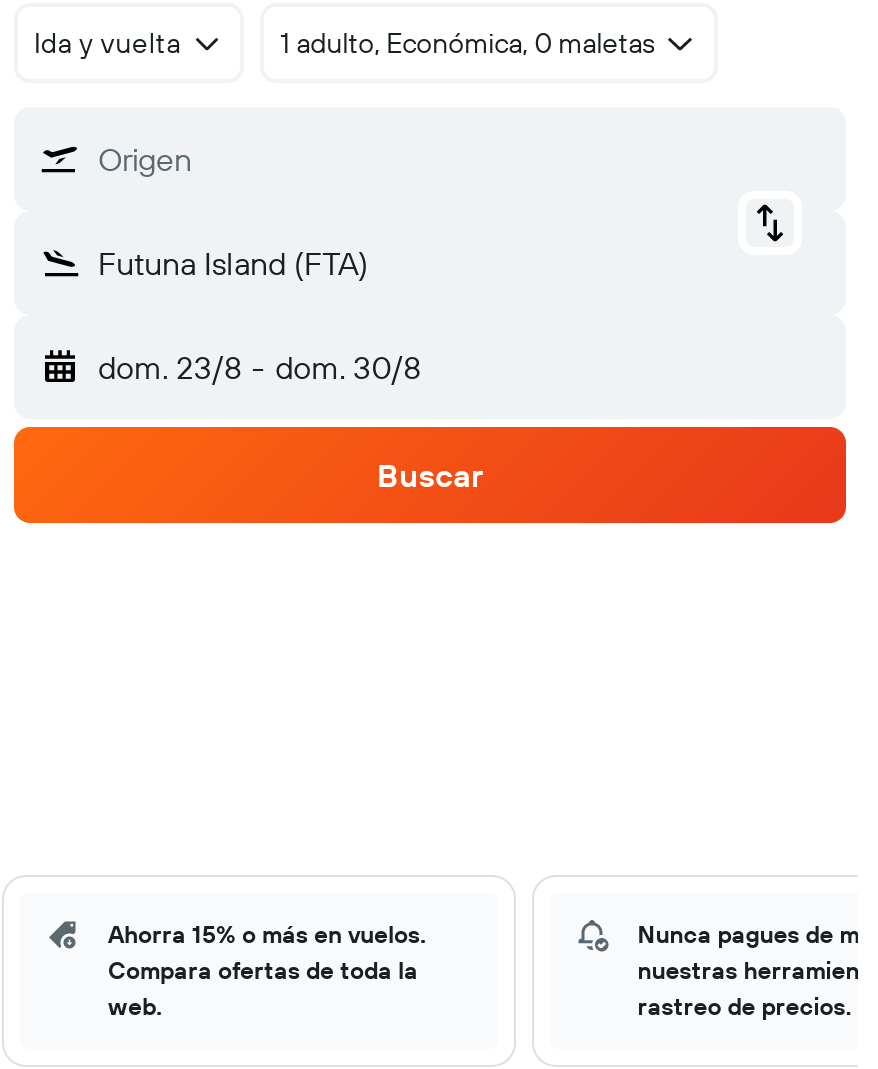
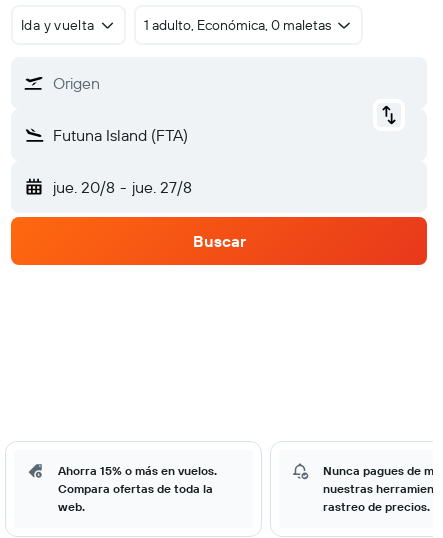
- dom. 23/8 - dom. 30/8
+ jue. 20/8 - jue. 27/8
